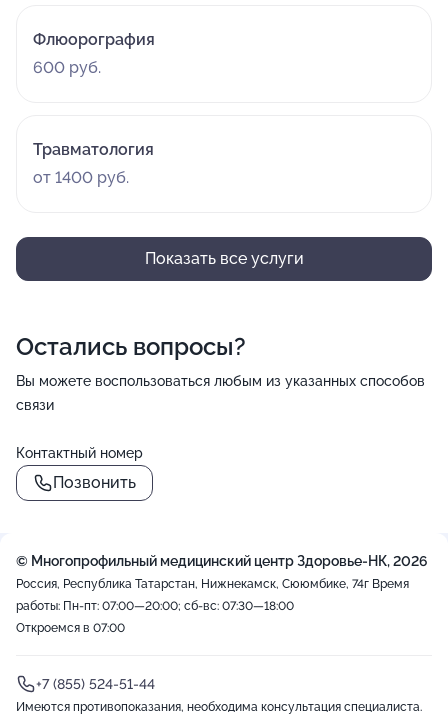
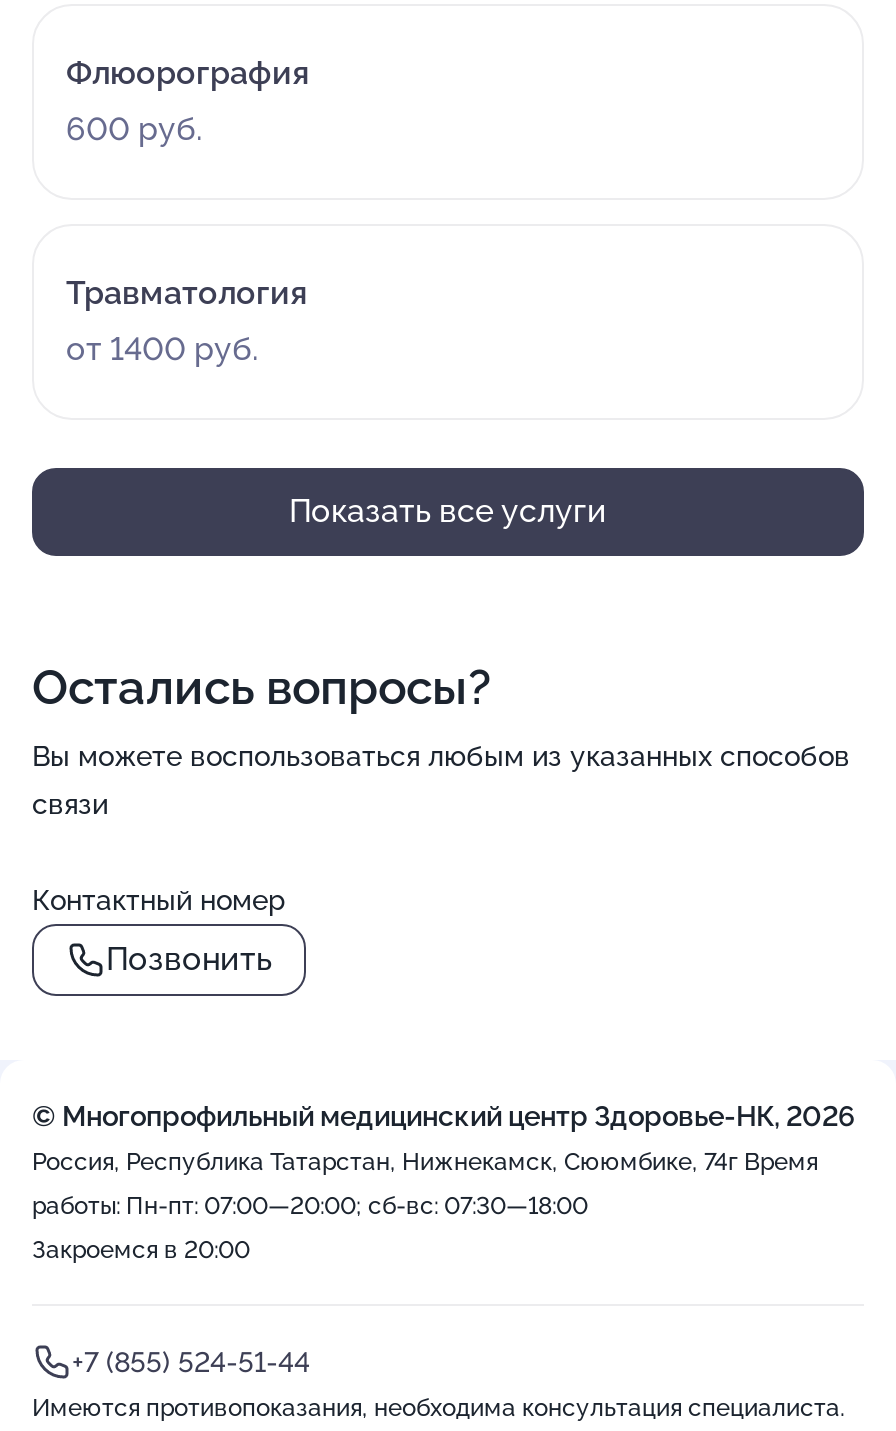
- Откроемся в 07:00
+ Закроемся в 20:00
